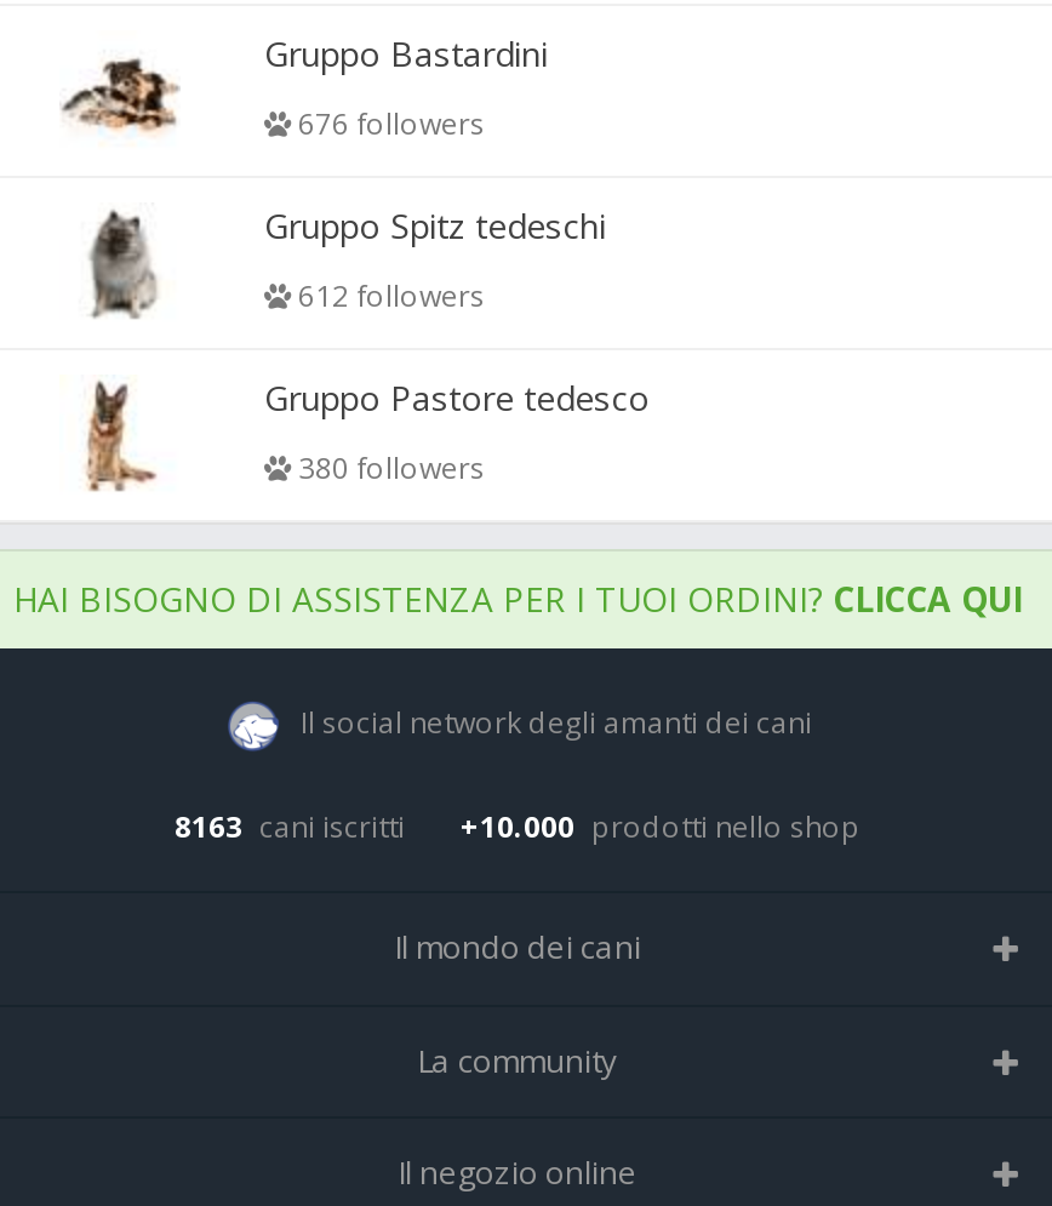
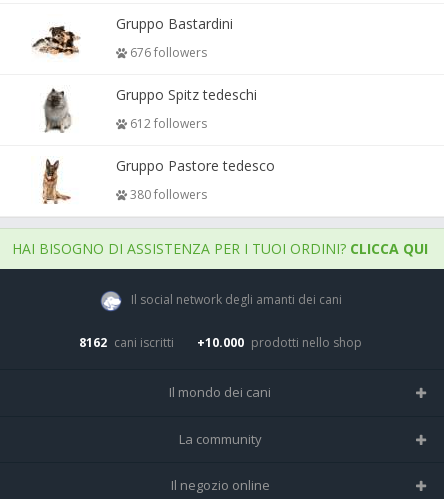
- 8163 cani iscritti
+ 8162 cani iscritti
